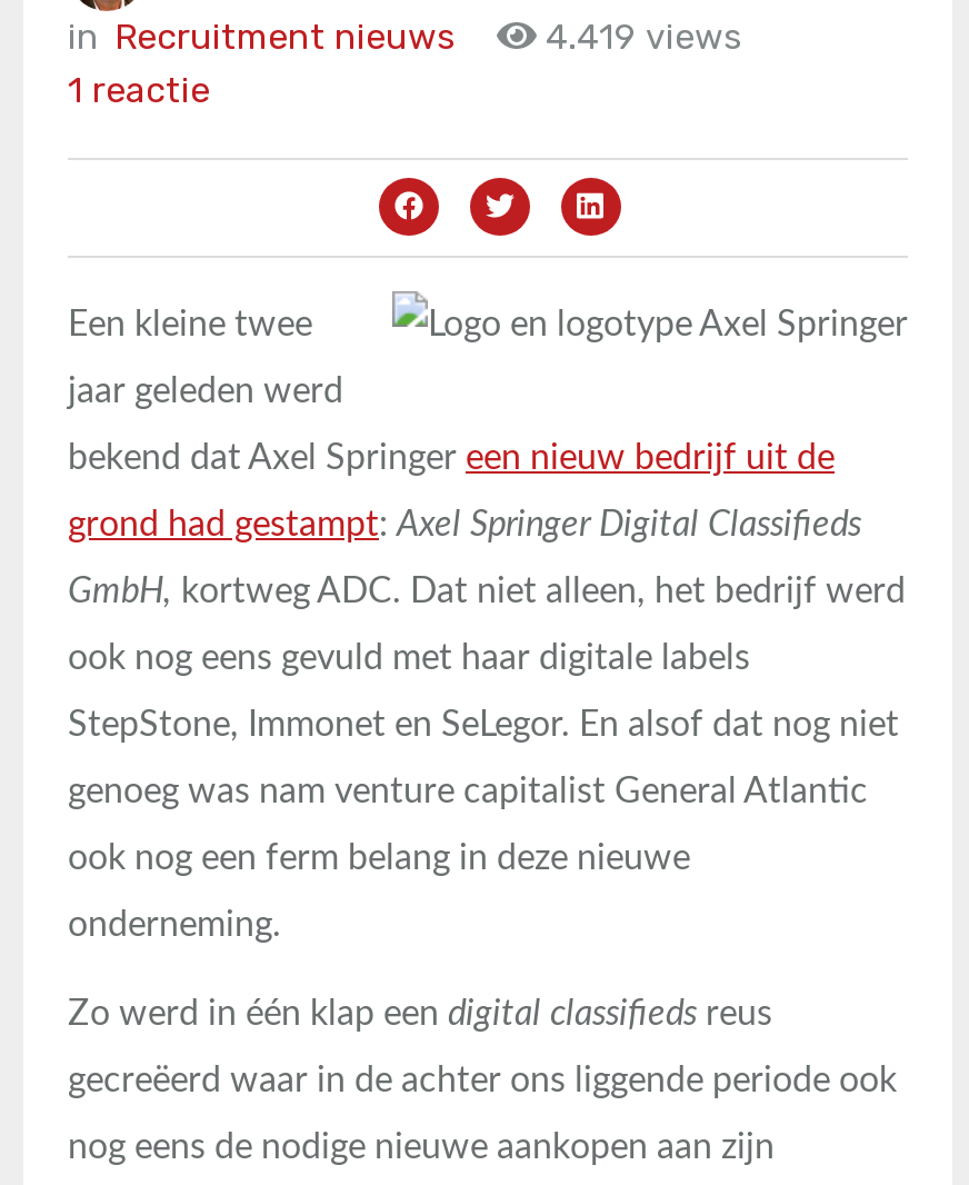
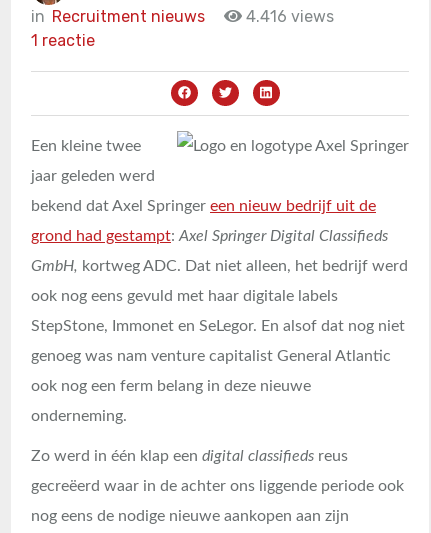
- in Recruitment nieuws 4.419 views
+ in Recruitment nieuws 4.416 views
